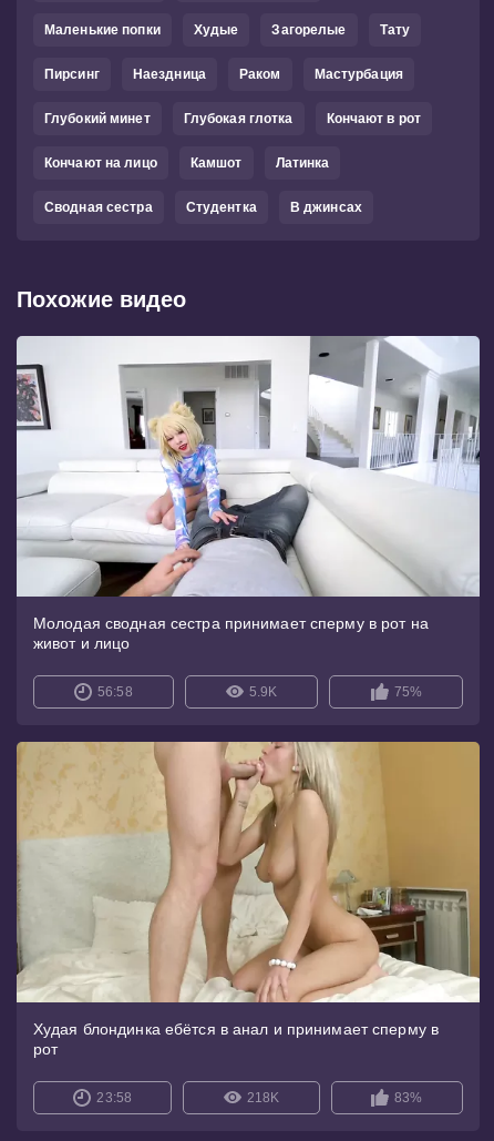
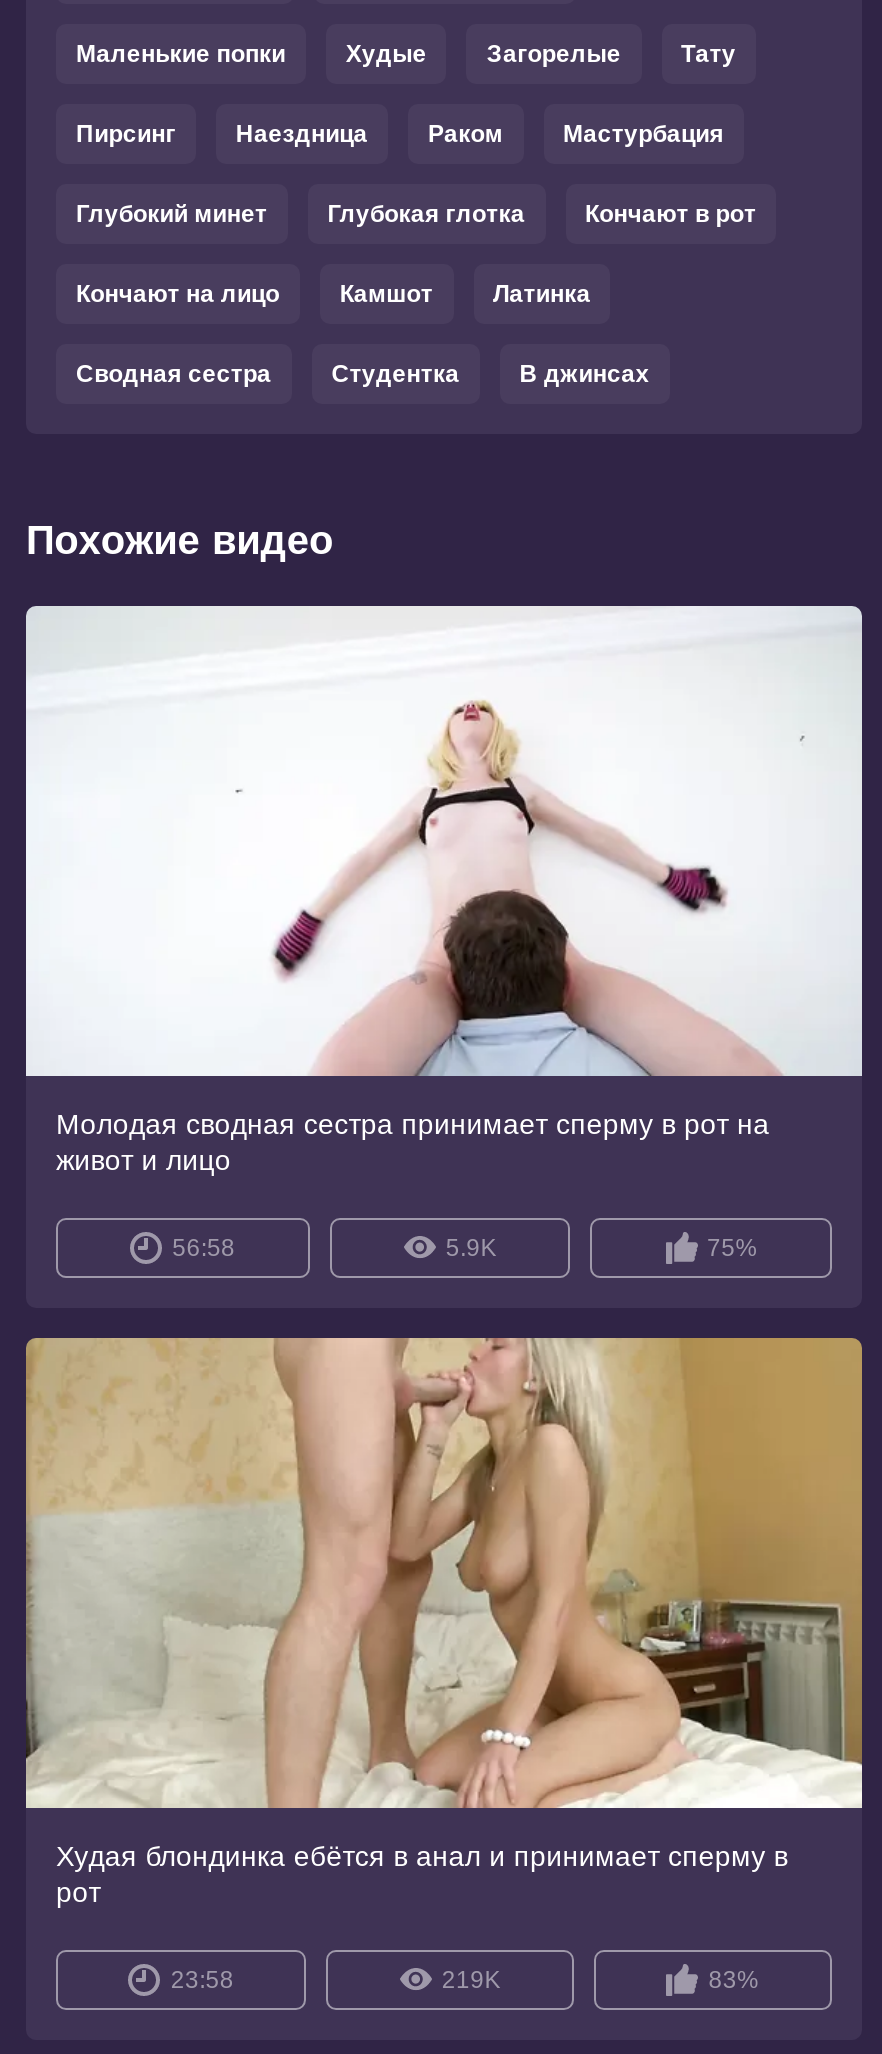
- [image]
+ [image]

- 218K
+ 219K
